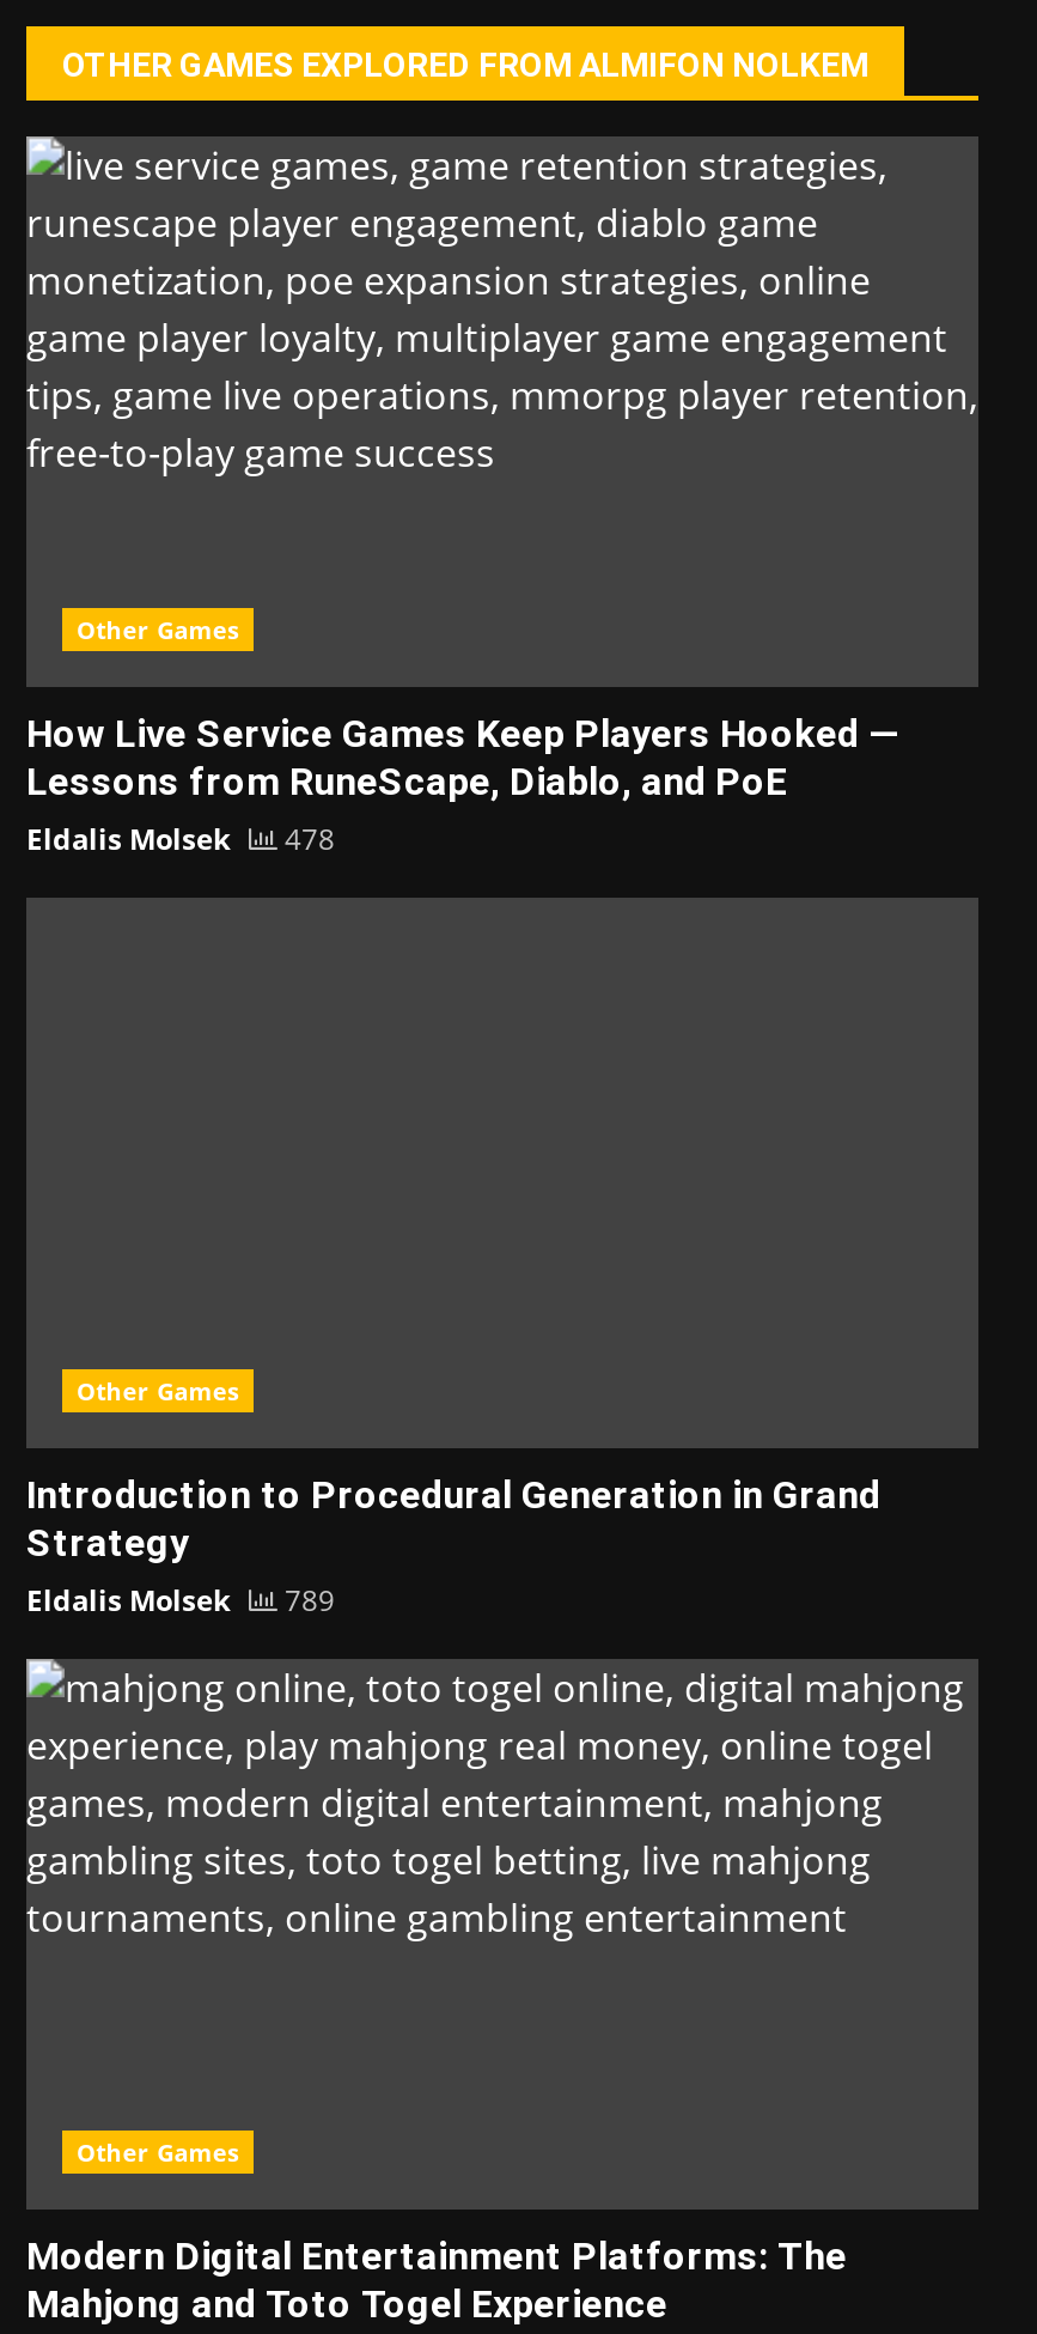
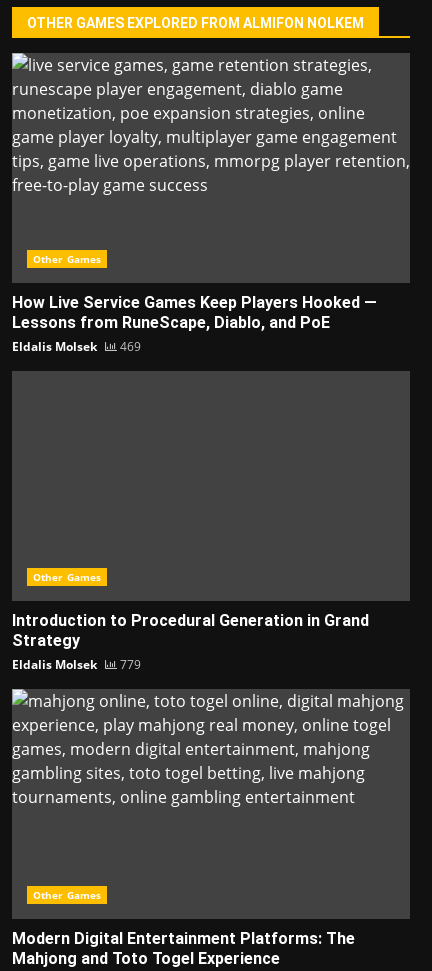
- Eldalis Molsek 478
+ Eldalis Molsek 469

- Eldalis Molsek 789
+ Eldalis Molsek 779
